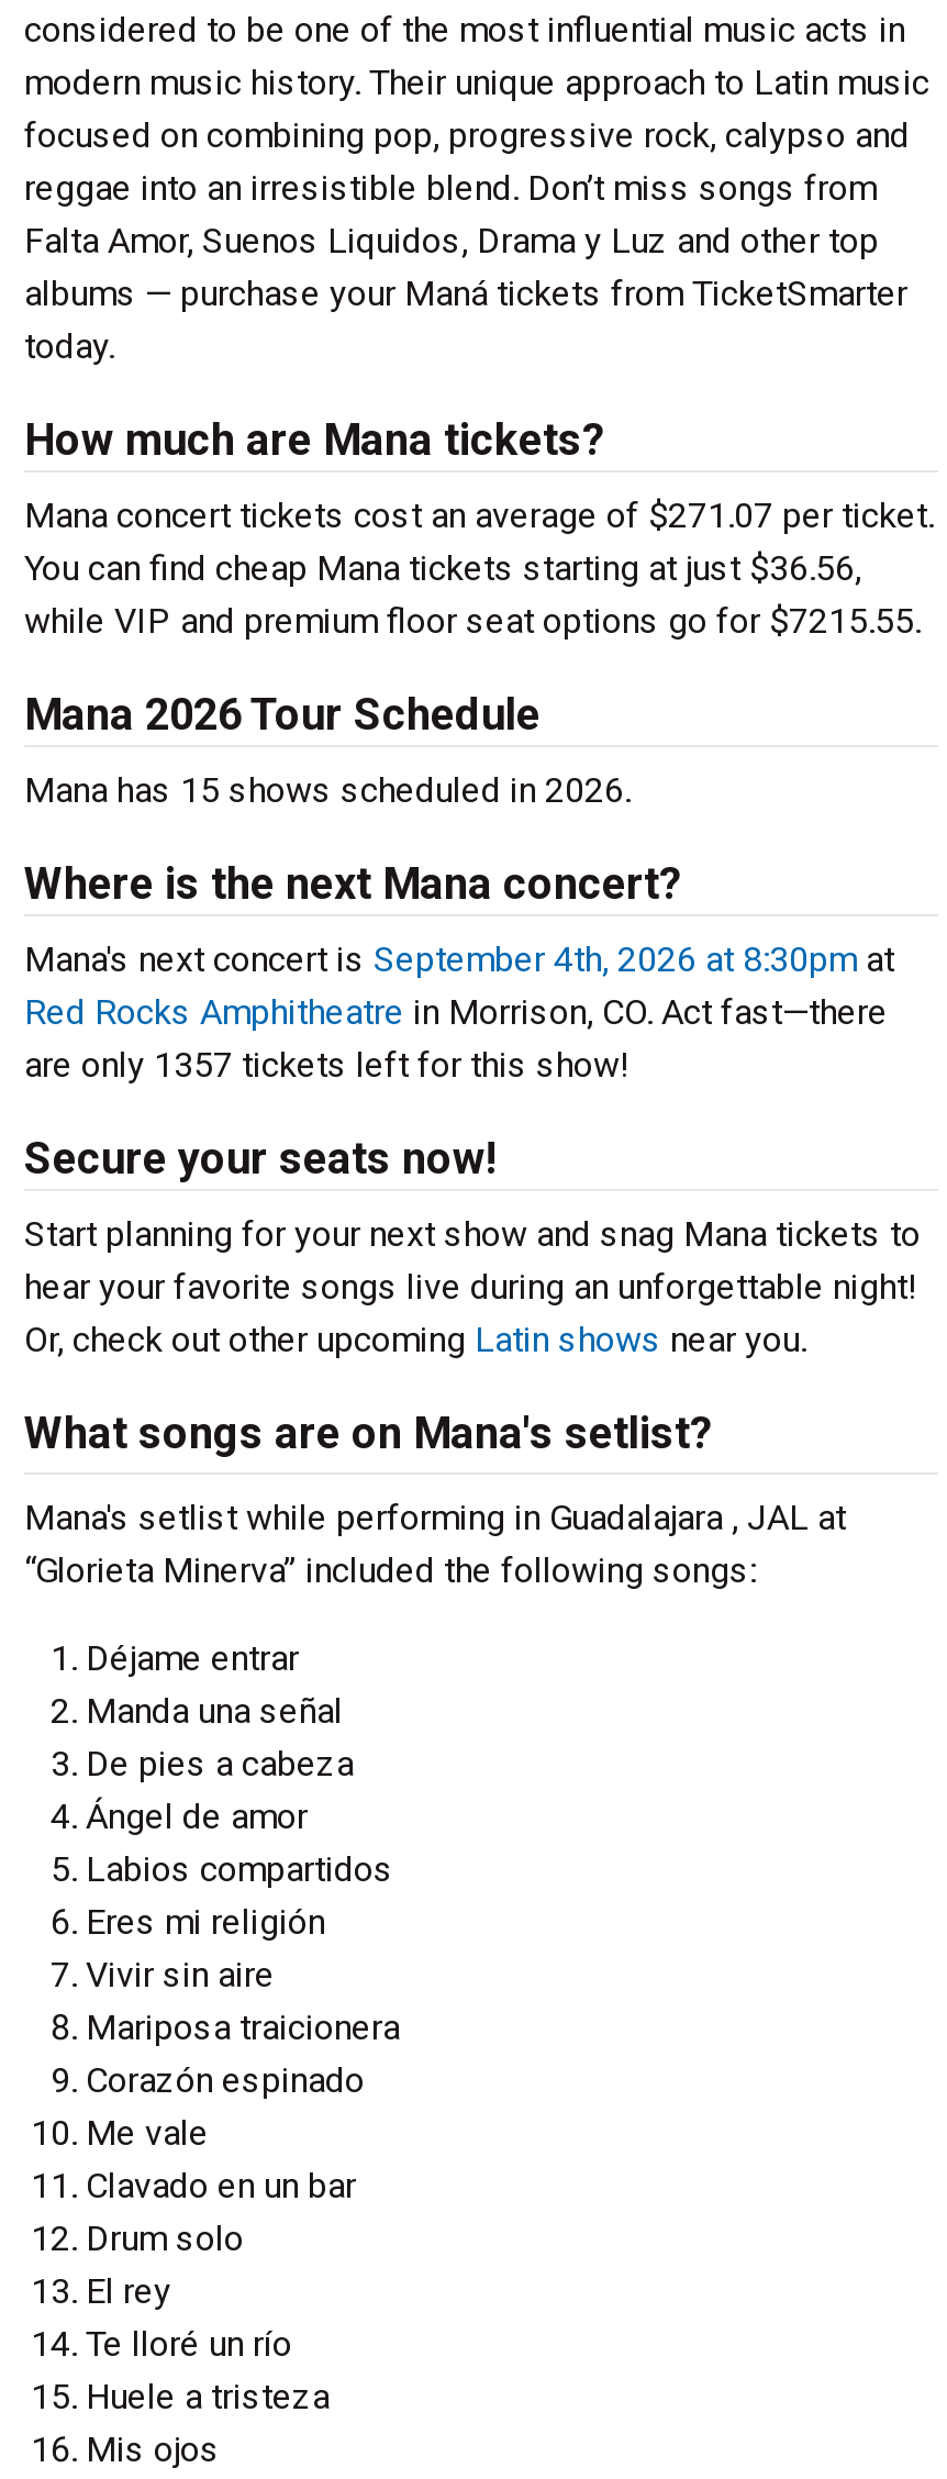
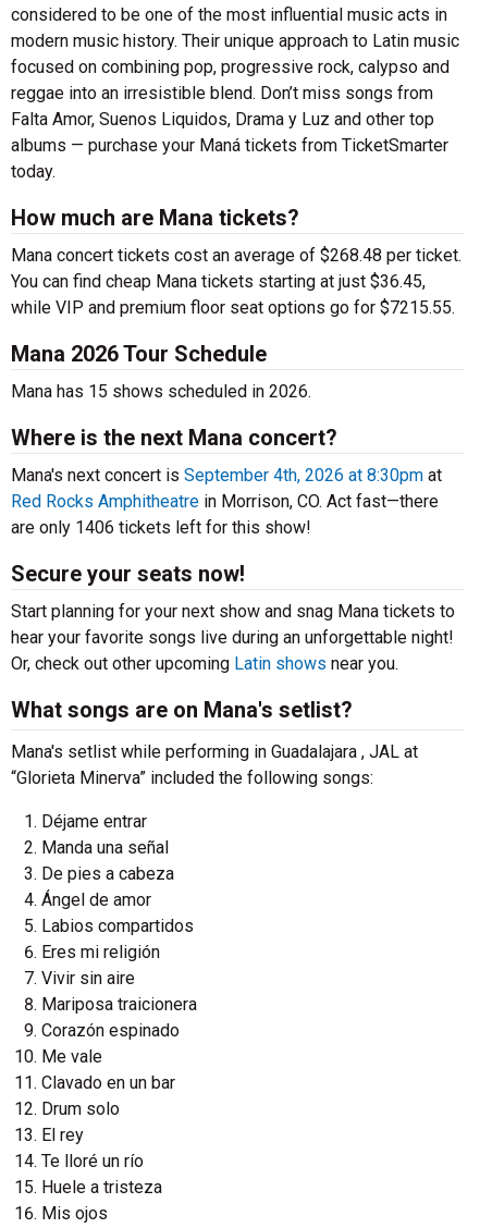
- Mana concert tickets cost an average of $271.07 per ticket.
+ Mana concert tickets cost an average of $268.48 per ticket.

- You can find cheap Mana tickets starting at just $36.56,
+ You can find cheap Mana tickets starting at just $36.45,

- are only 1357 tickets left for this show!
+ are only 1406 tickets left for this show!
